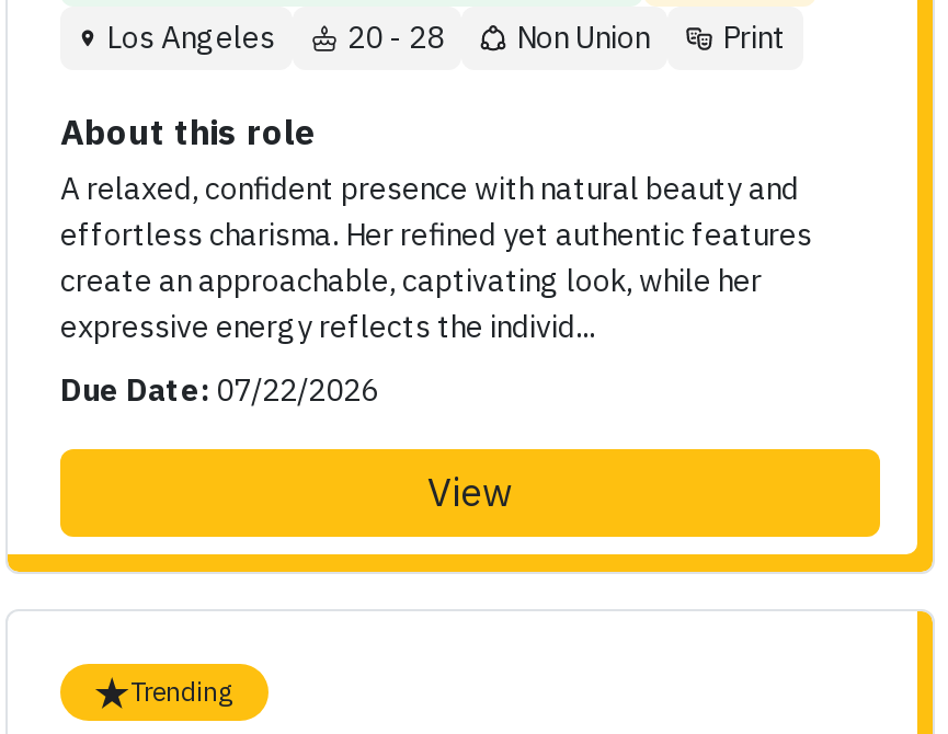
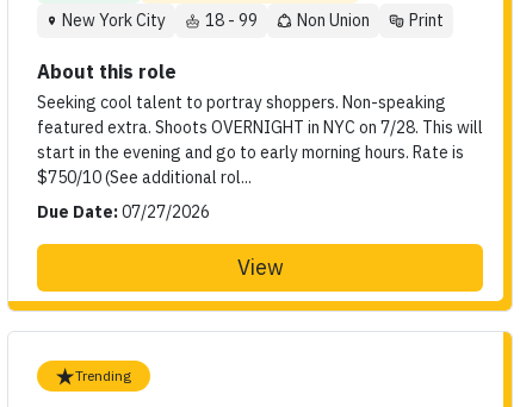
- Los Angeles
- 20 - 28
+ New York City
+ 18 - 99

- A relaxed, confident presence with natural beauty and
- effortless charisma. Her refined yet authentic features
- create an approachable, captivating look, while her
- expressive energy reflects the individ...
+ Seeking cool talent to portray shoppers. Non-speaking
+ featured extra. Shoots OVERNIGHT in NYC on 7/28. This will
+ start in the evening and go to early morning hours. Rate is
+ $750/10 (See additional rol...

- Due Date: 07/22/2026
+ Due Date: 07/27/2026
